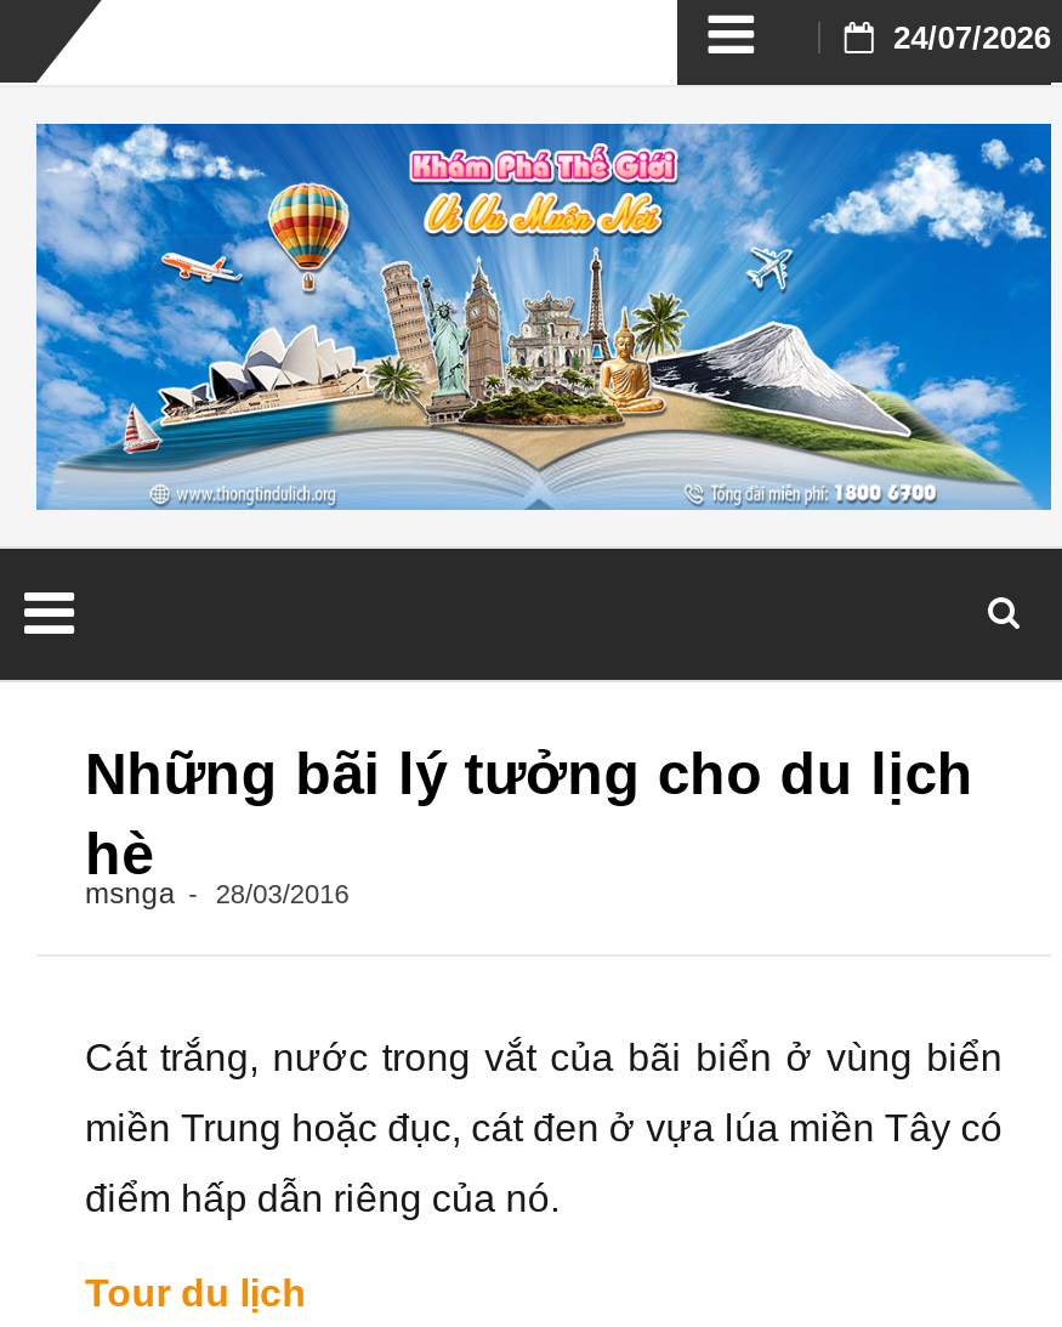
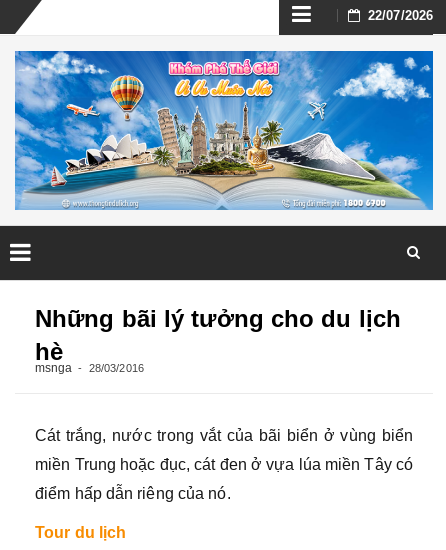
- 24/07/2026
+ 22/07/2026
